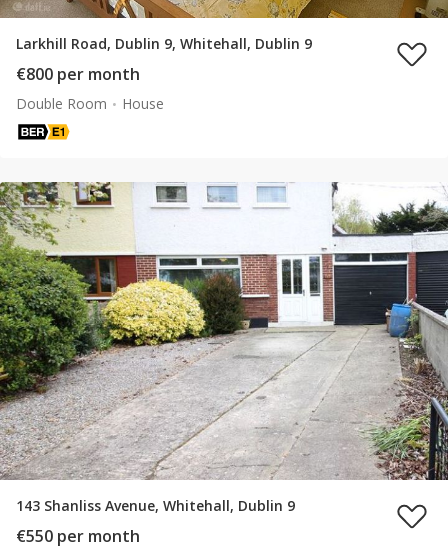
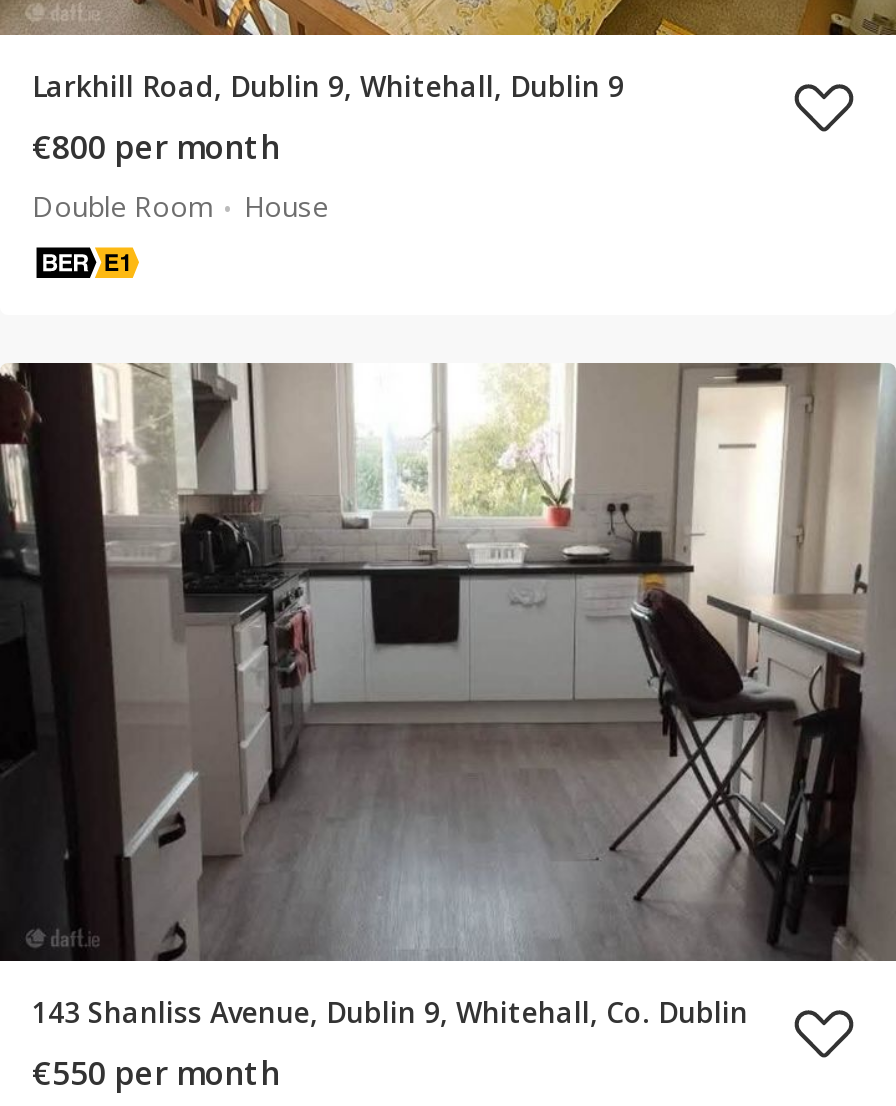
- [image]
- 143 Shanliss Avenue, Whitehall, Dublin 9
+ [image]
+ 143 Shanliss Avenue, Dublin 9, Whitehall, Co. Dublin
